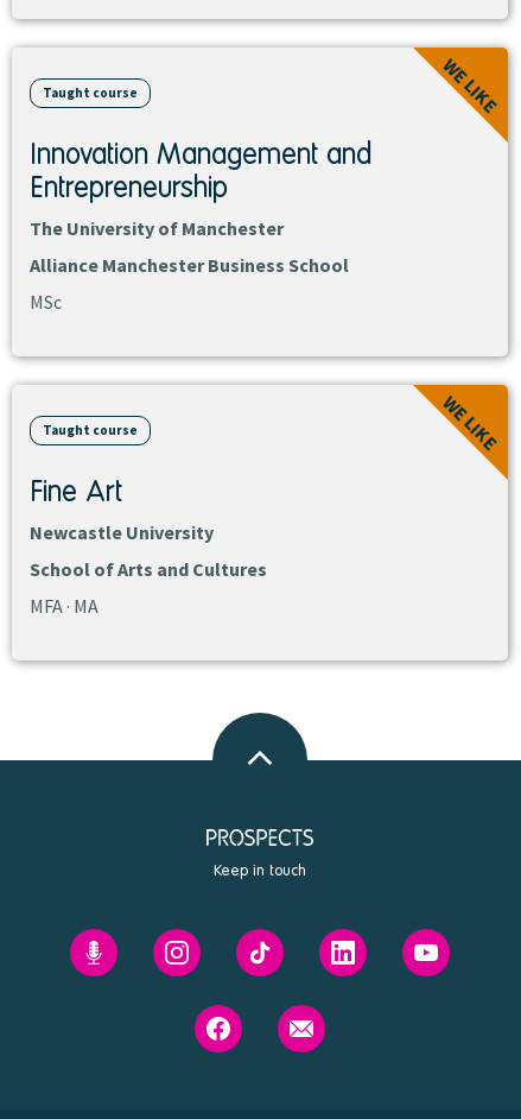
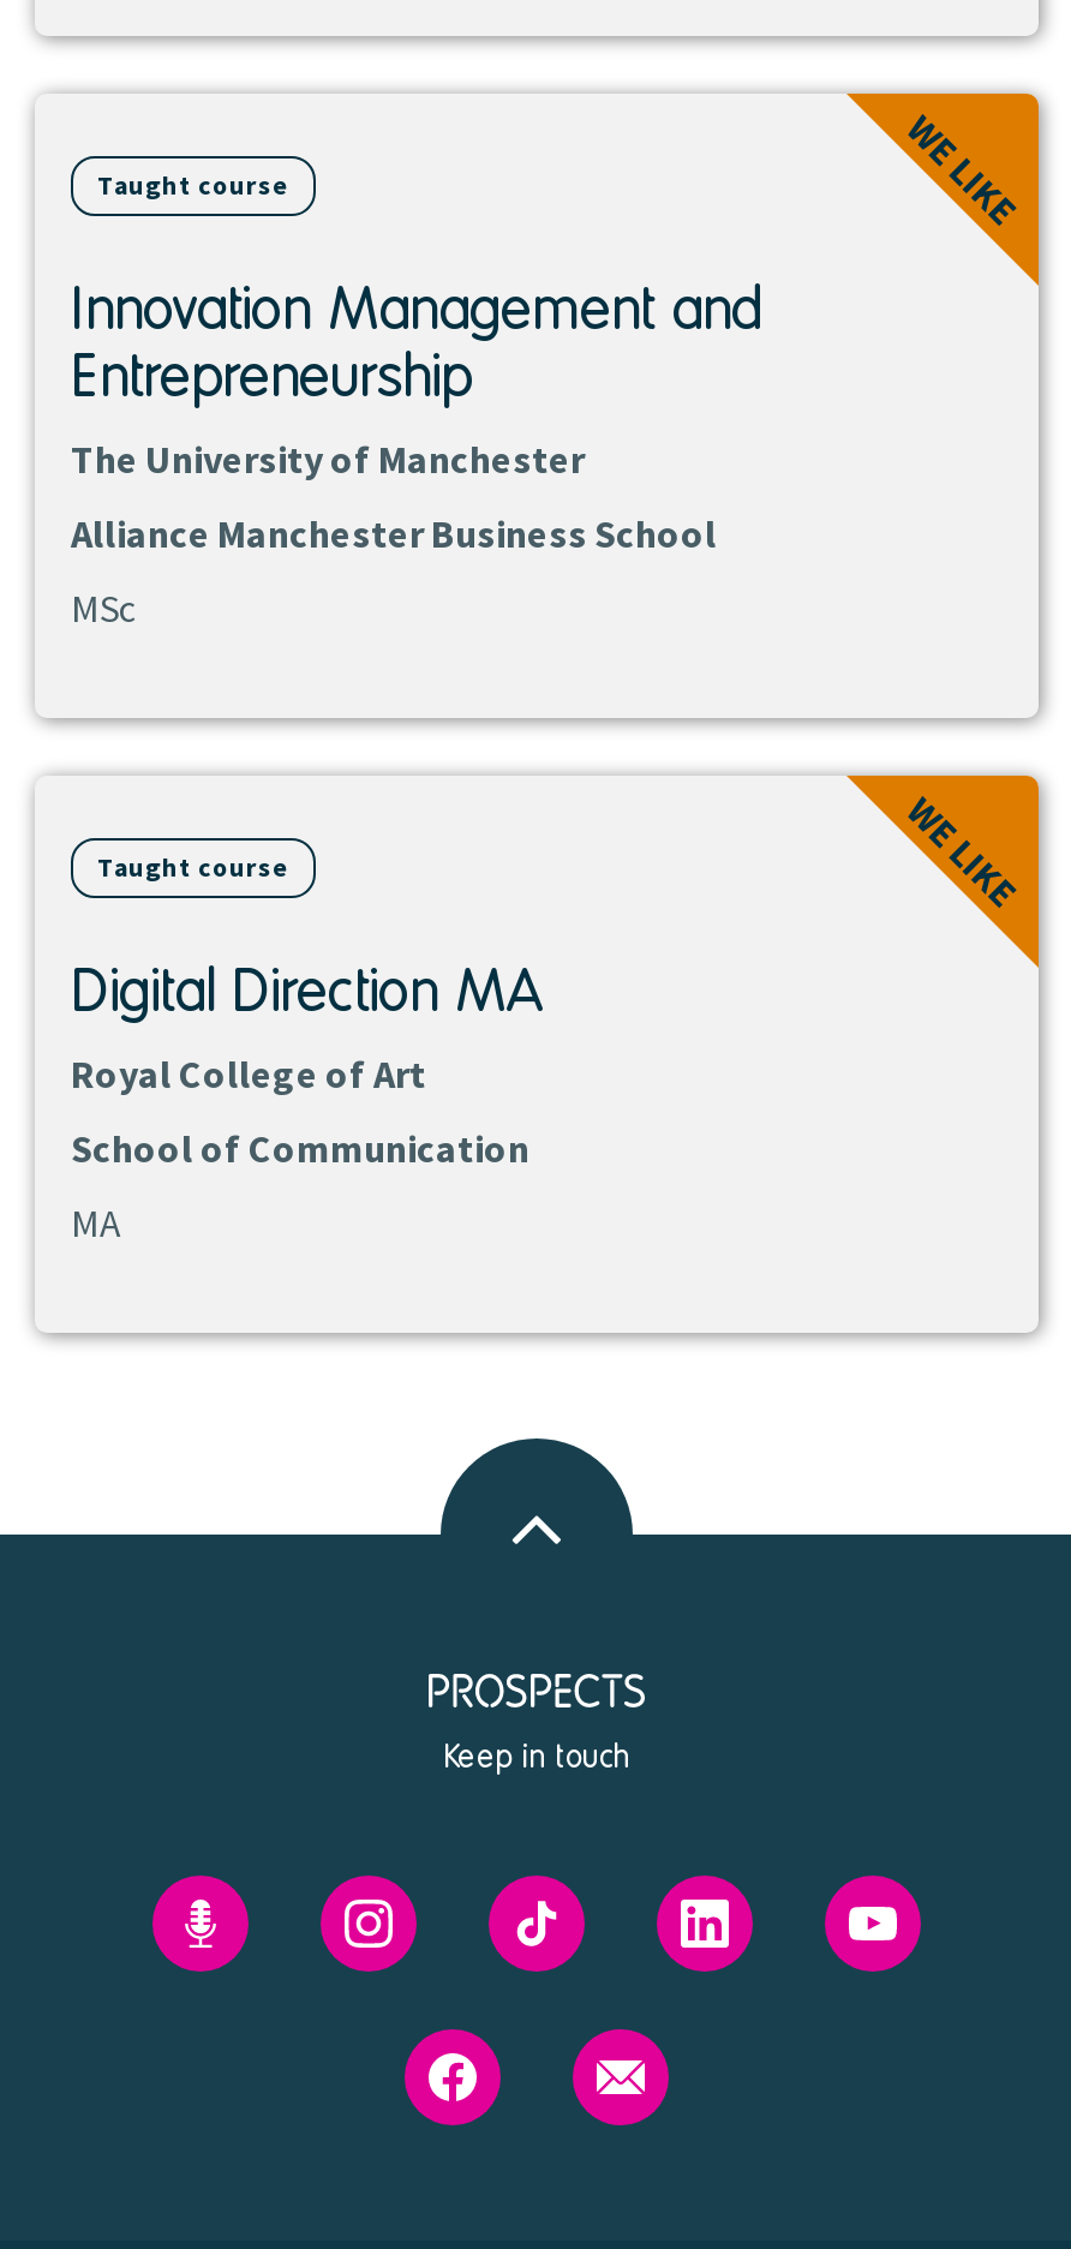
- Fine Art
- Newcastle University
+ Digital Direction MA
+ Royal College of Art

- School of Arts and Cultures
+ School of Communication

- MFA · MA
+ MA
